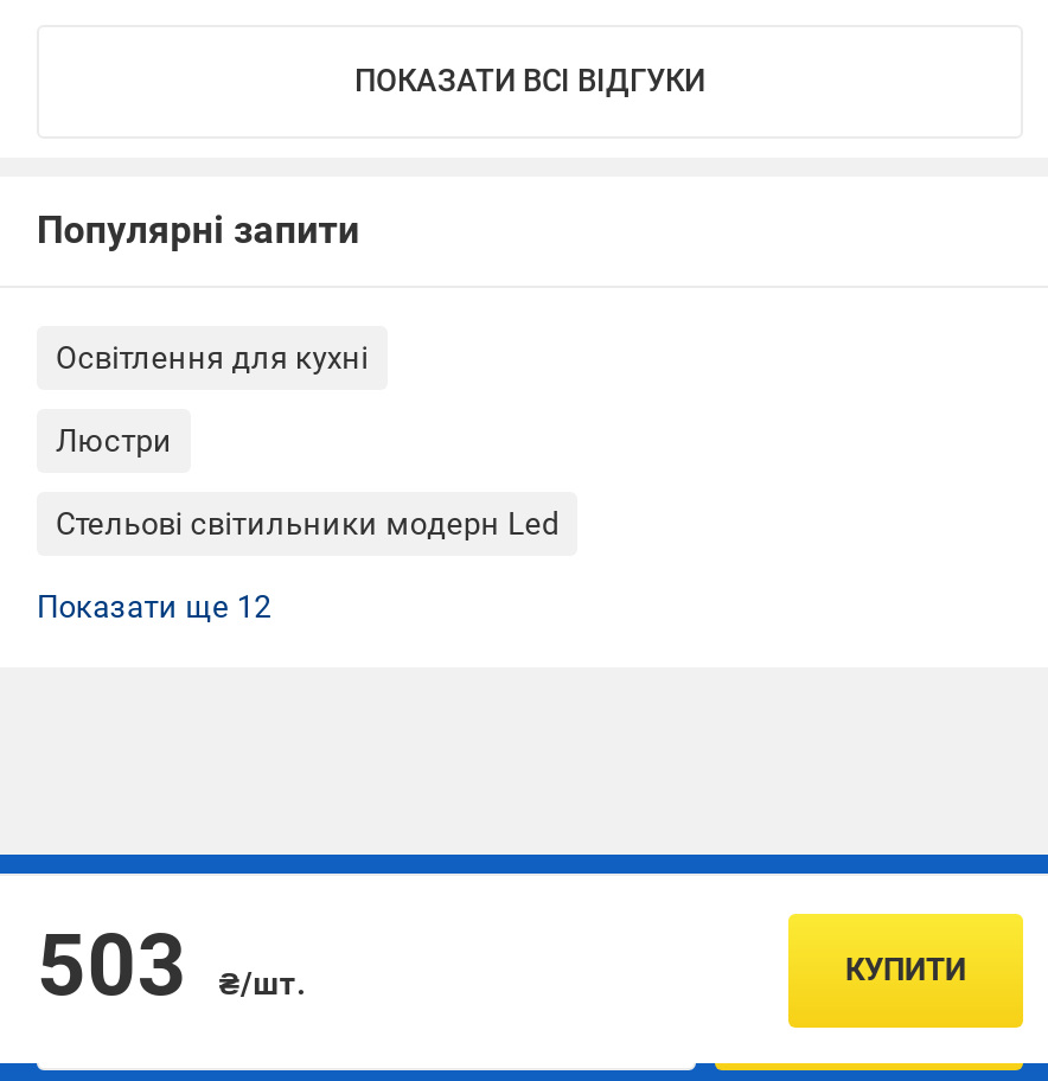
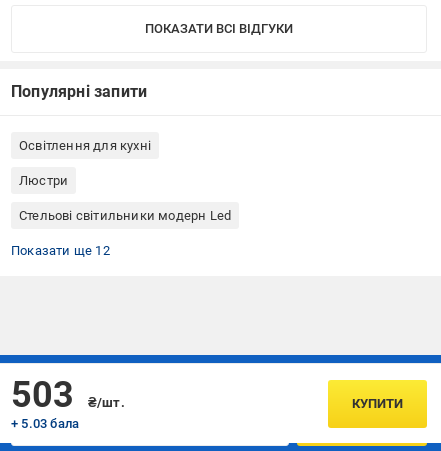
+ + 5.03 бала
